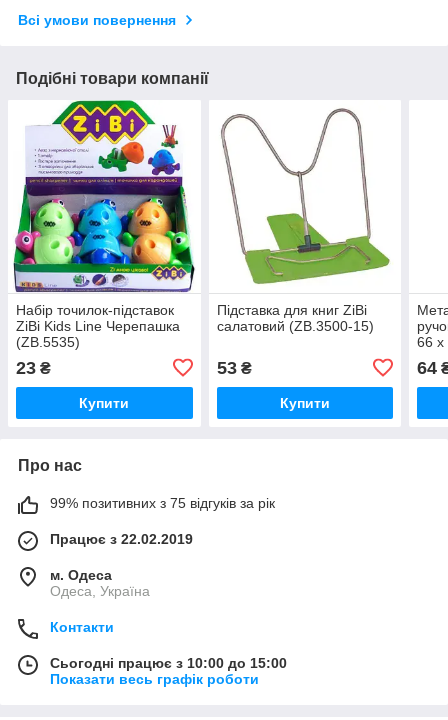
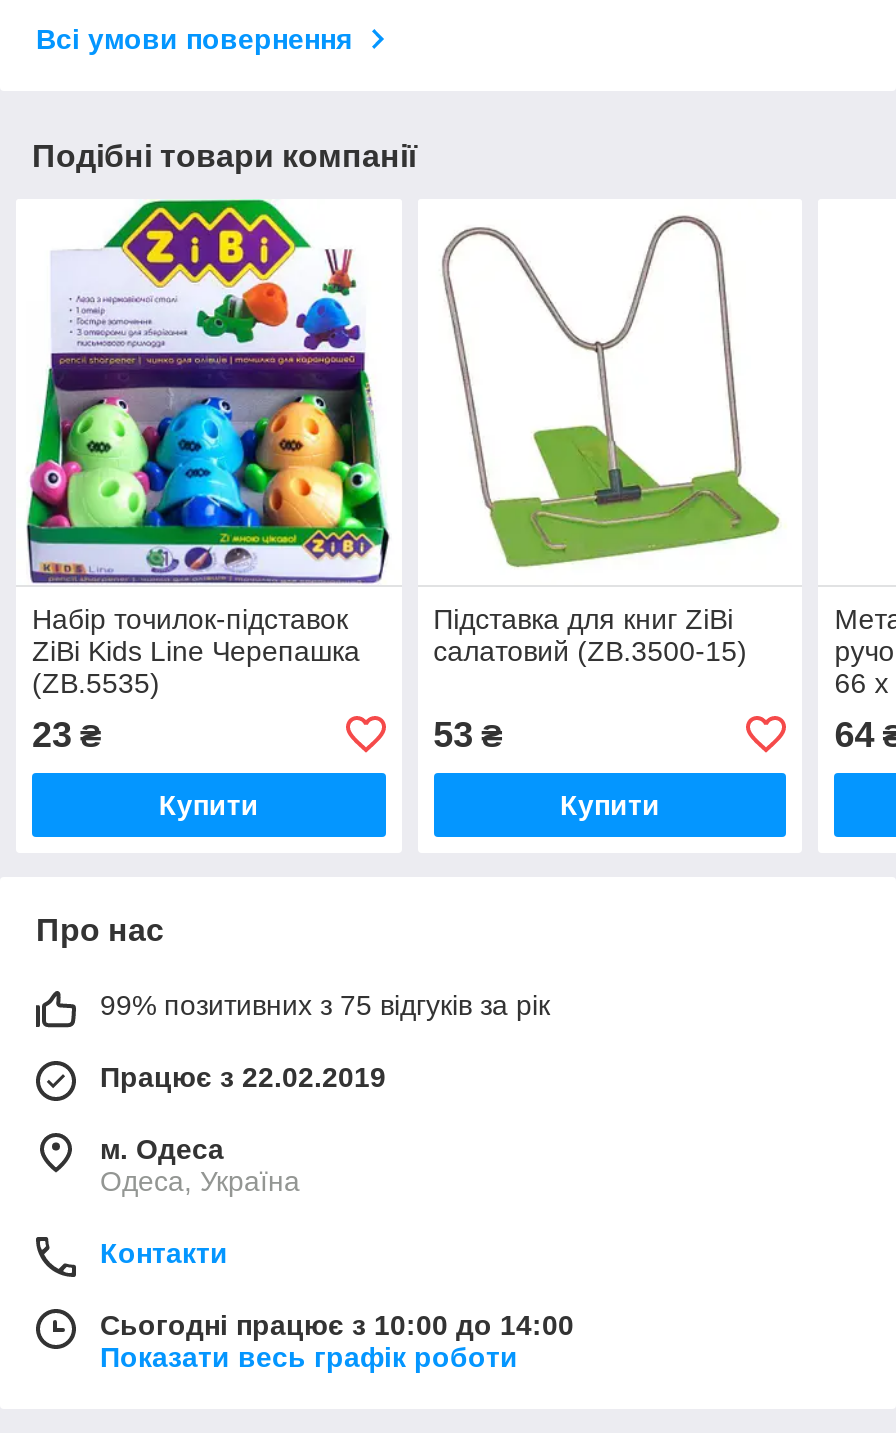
- Сьогодні працює з 10:00 до 15:00
+ Сьогодні працює з 10:00 до 14:00
